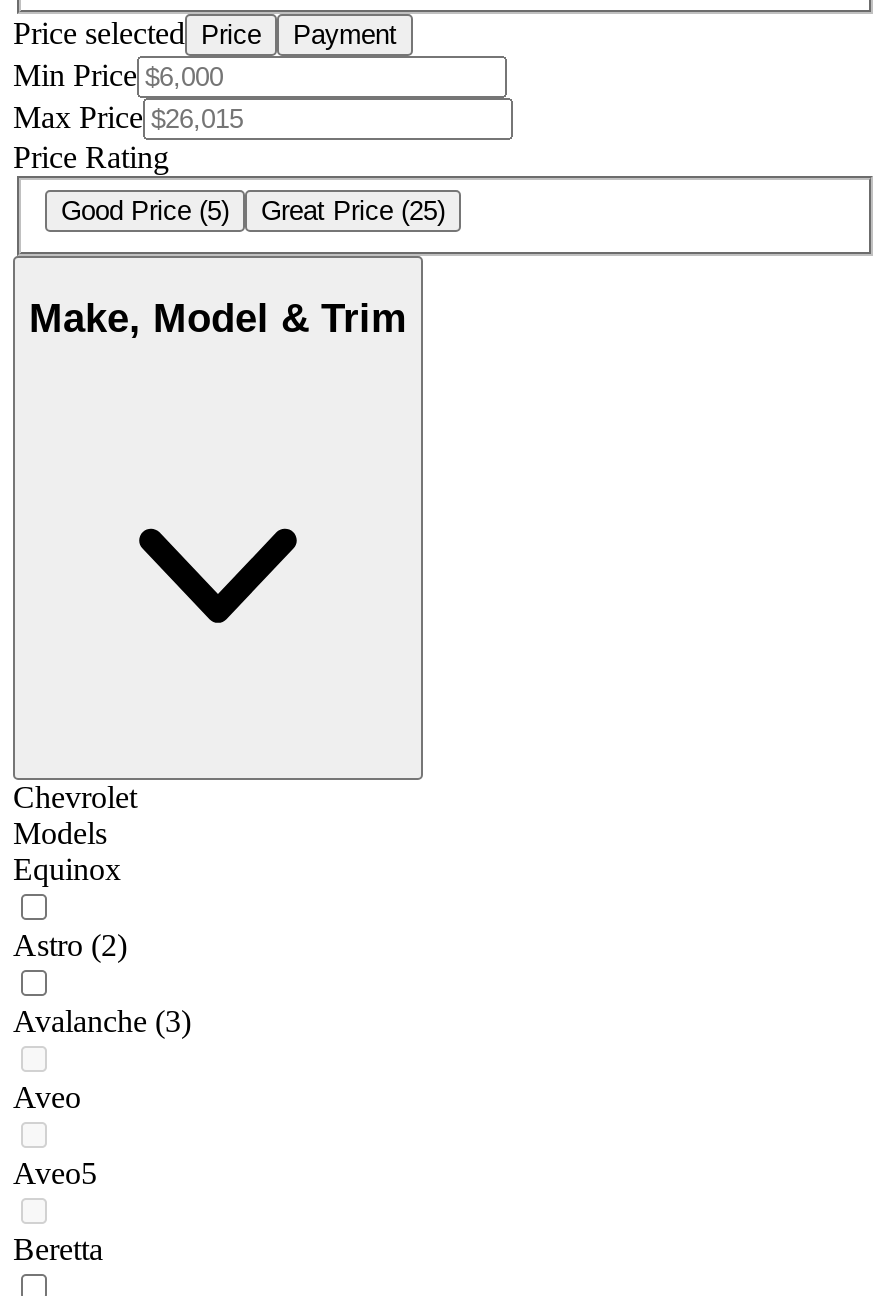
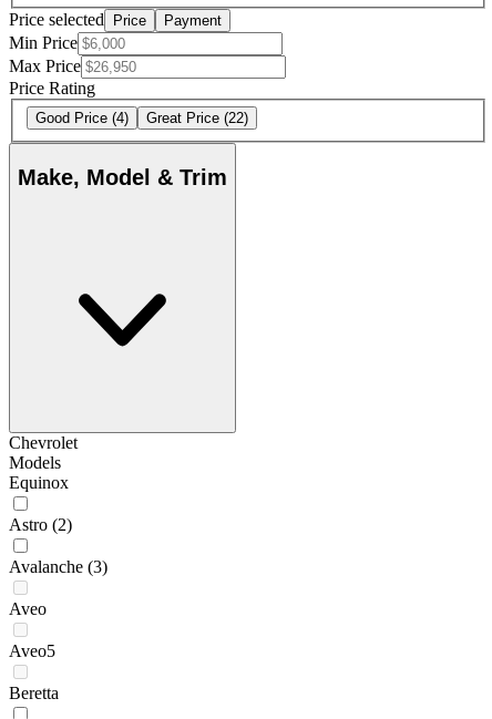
- Good Price (5)
+ Good Price (4)

- Great Price (25)
+ Great Price (22)
